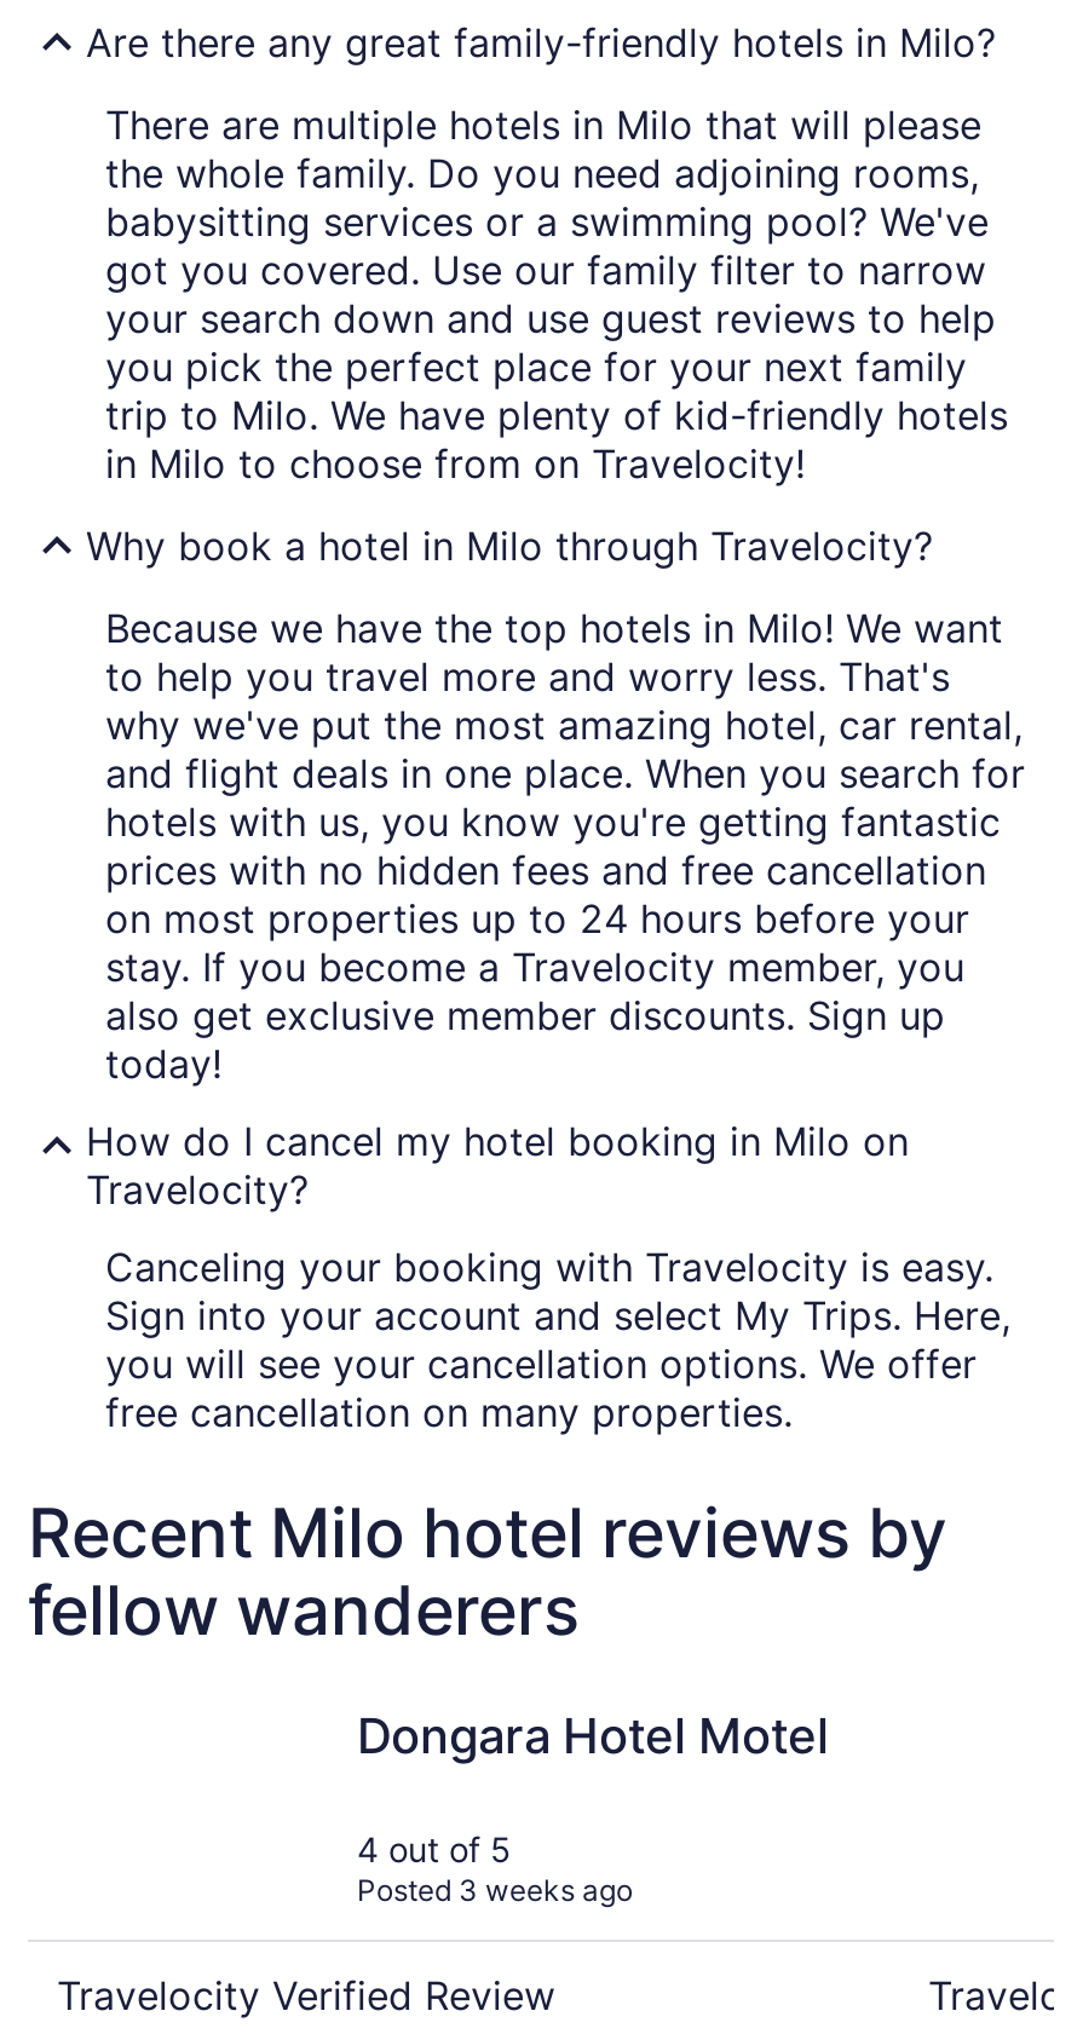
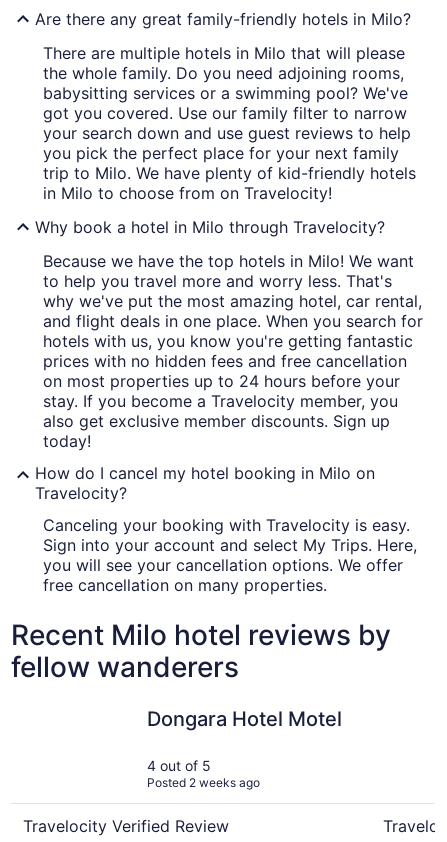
- Posted 3 weeks ago
+ Posted 2 weeks ago
